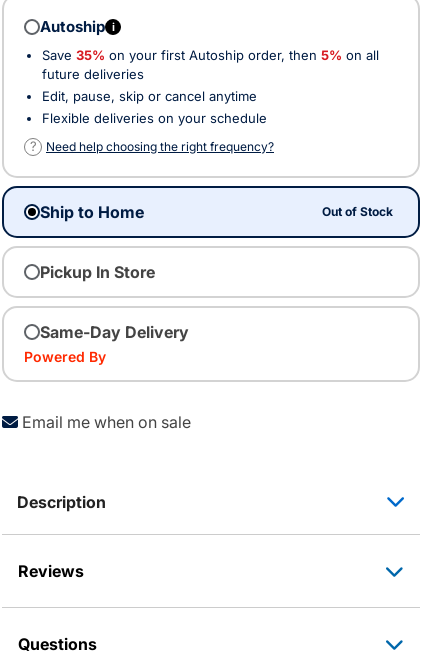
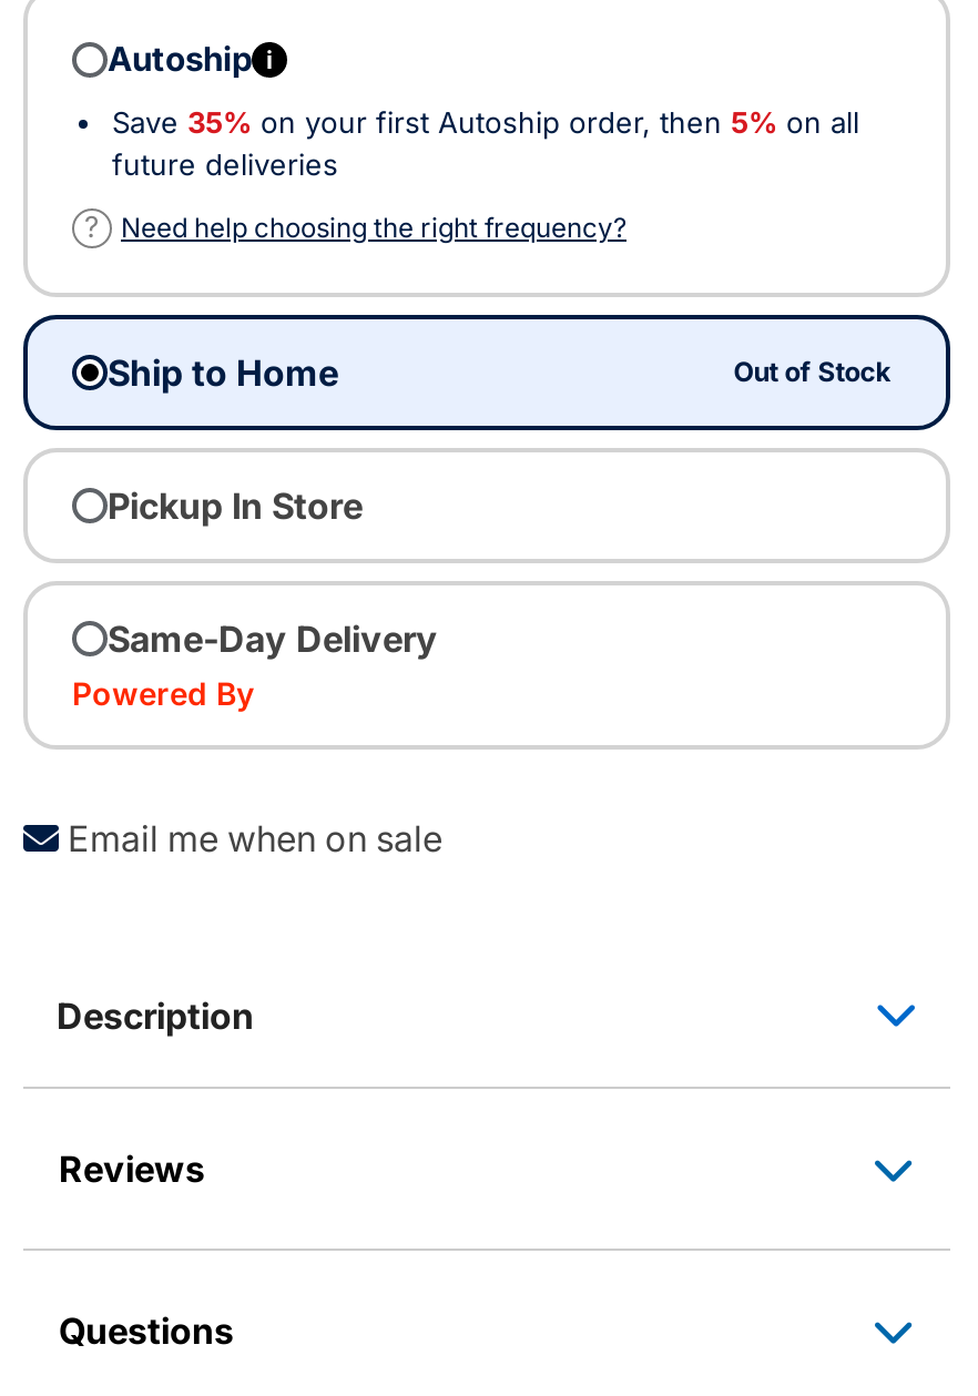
- Edit, pause, skip or cancel anytime
- Flexible deliveries on your schedule
